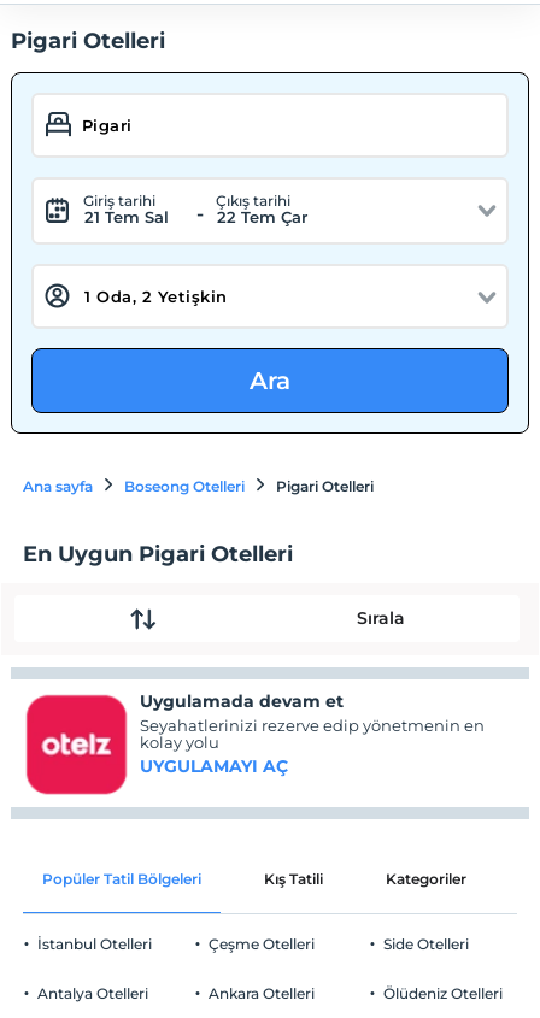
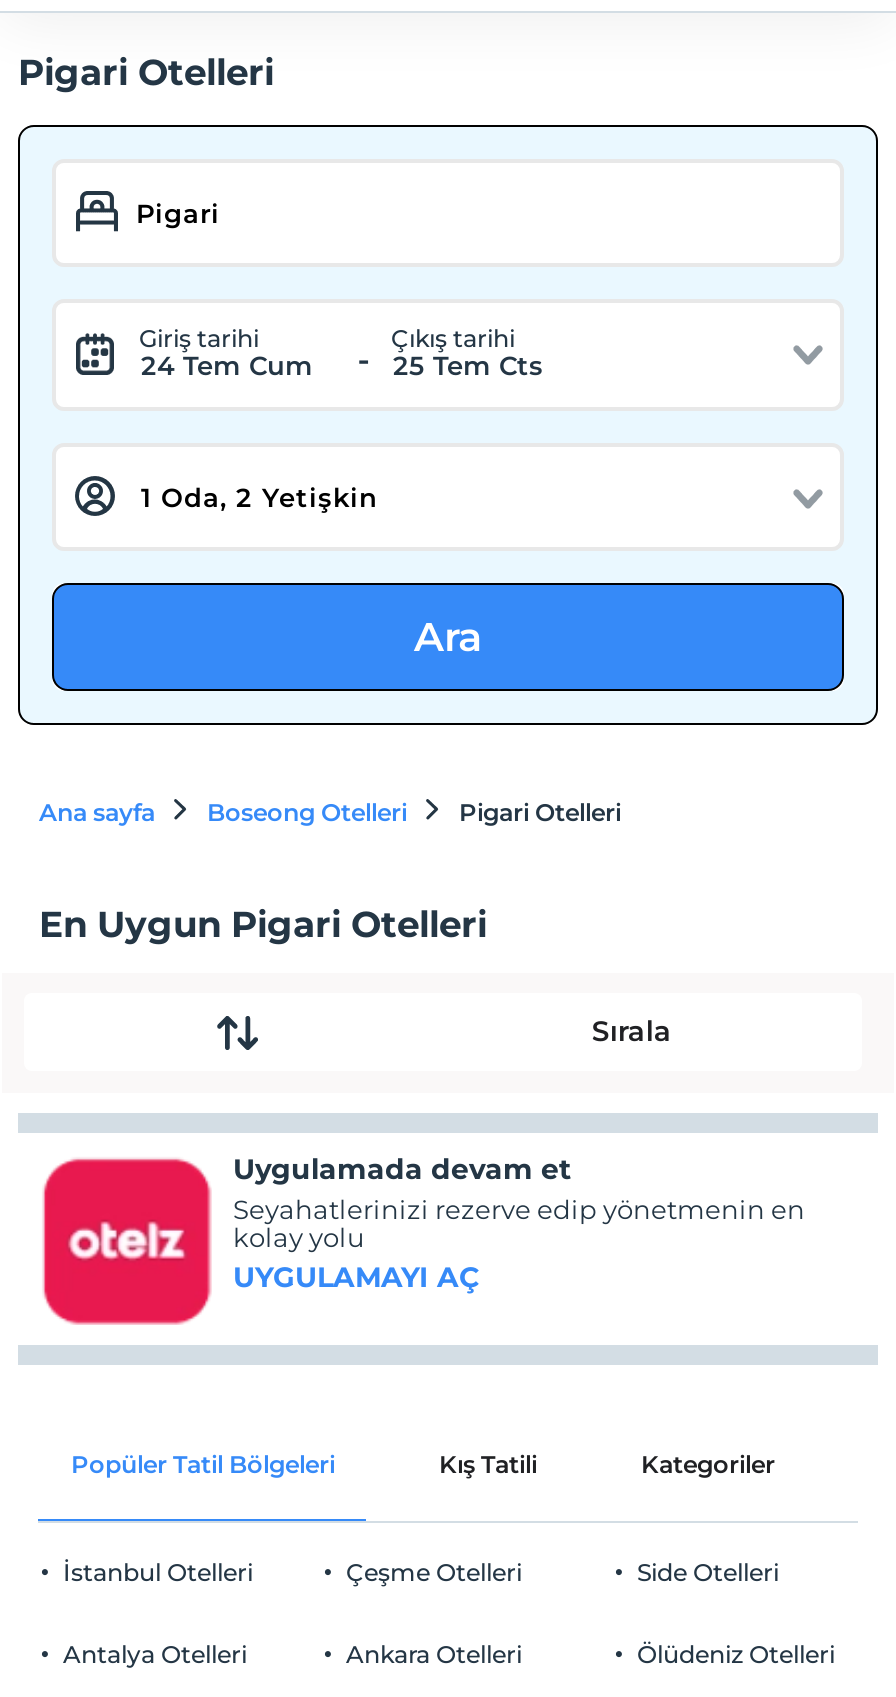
- 21 Tem Sal
+ 24 Tem Cum

- 22 Tem Çar
+ 25 Tem Cts
